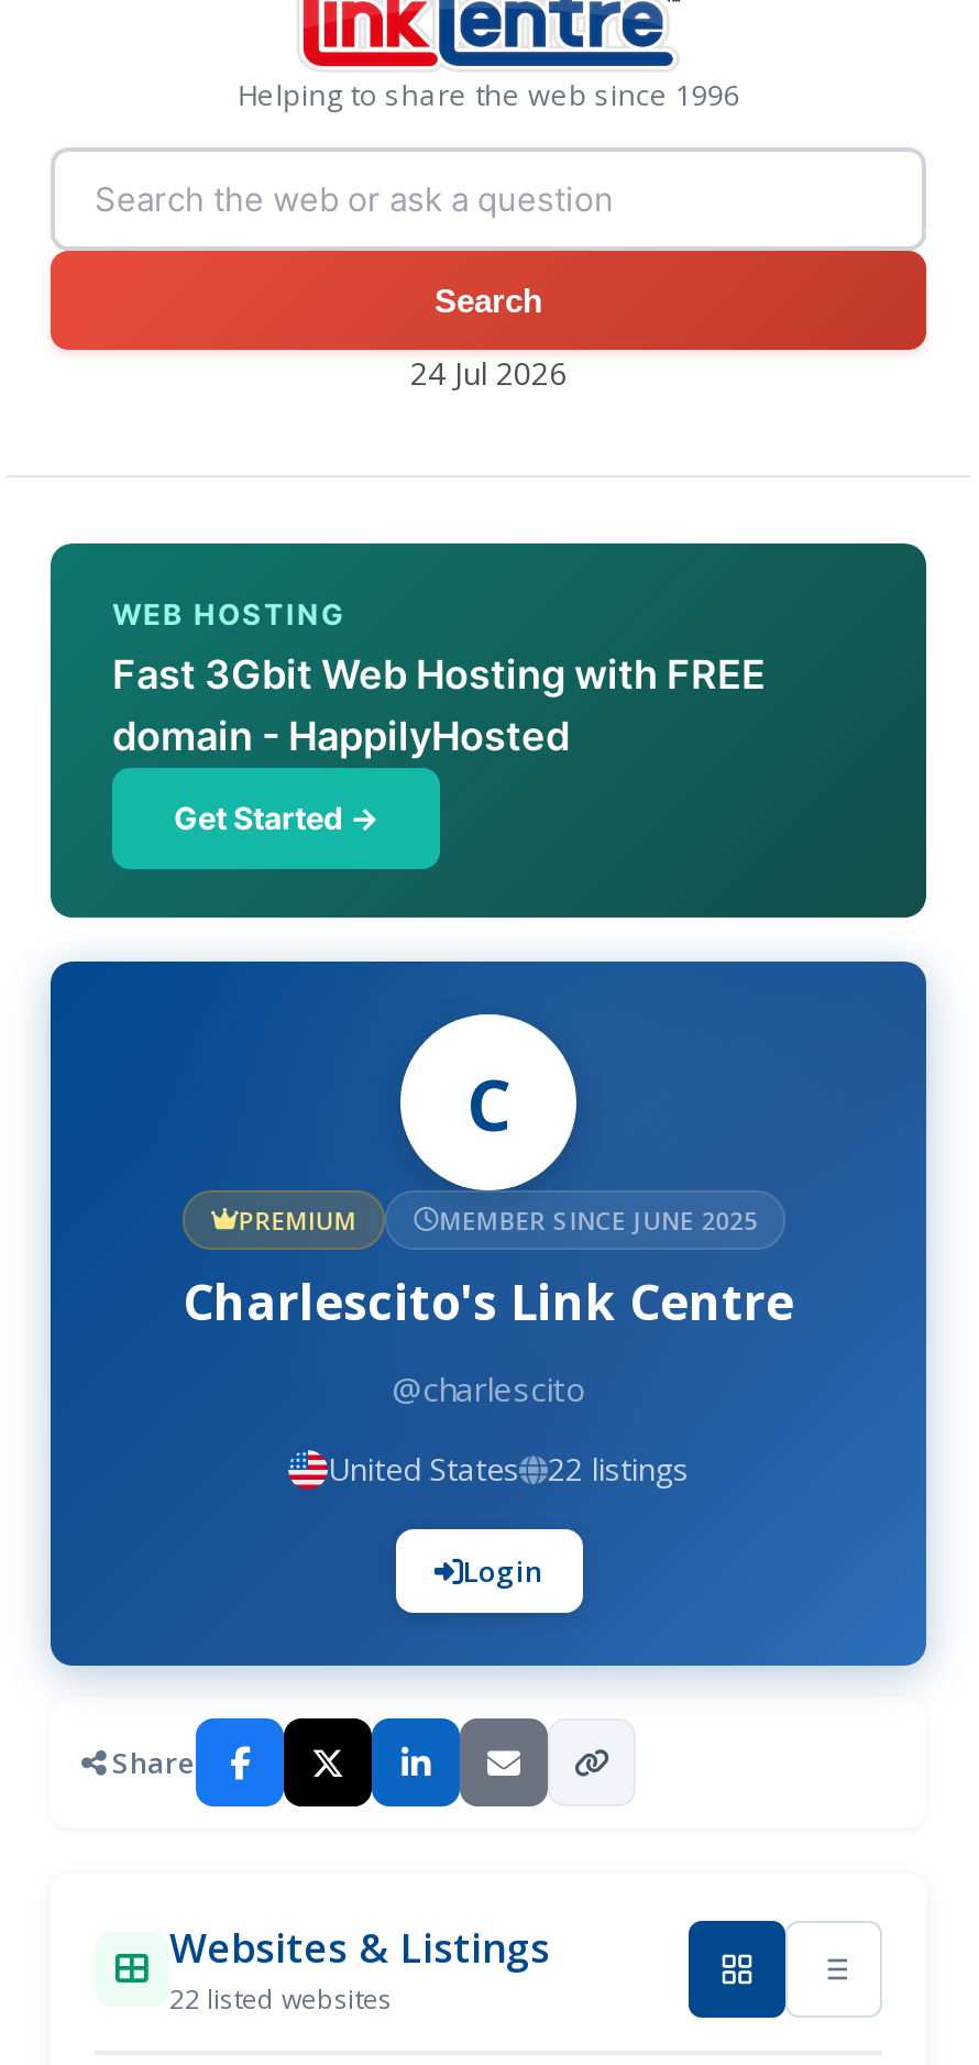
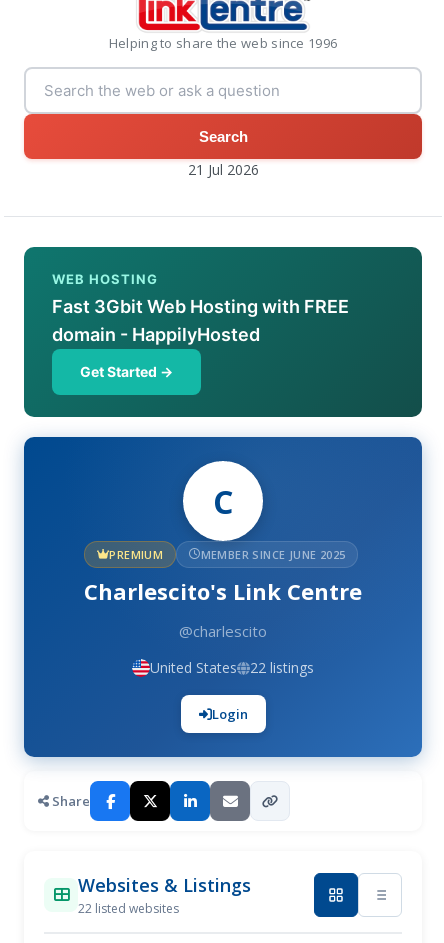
- 24 Jul 2026
+ 21 Jul 2026
